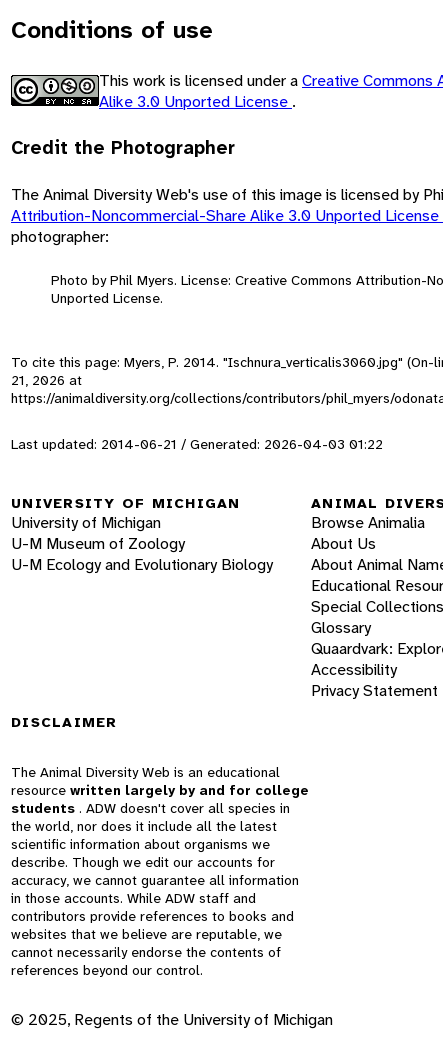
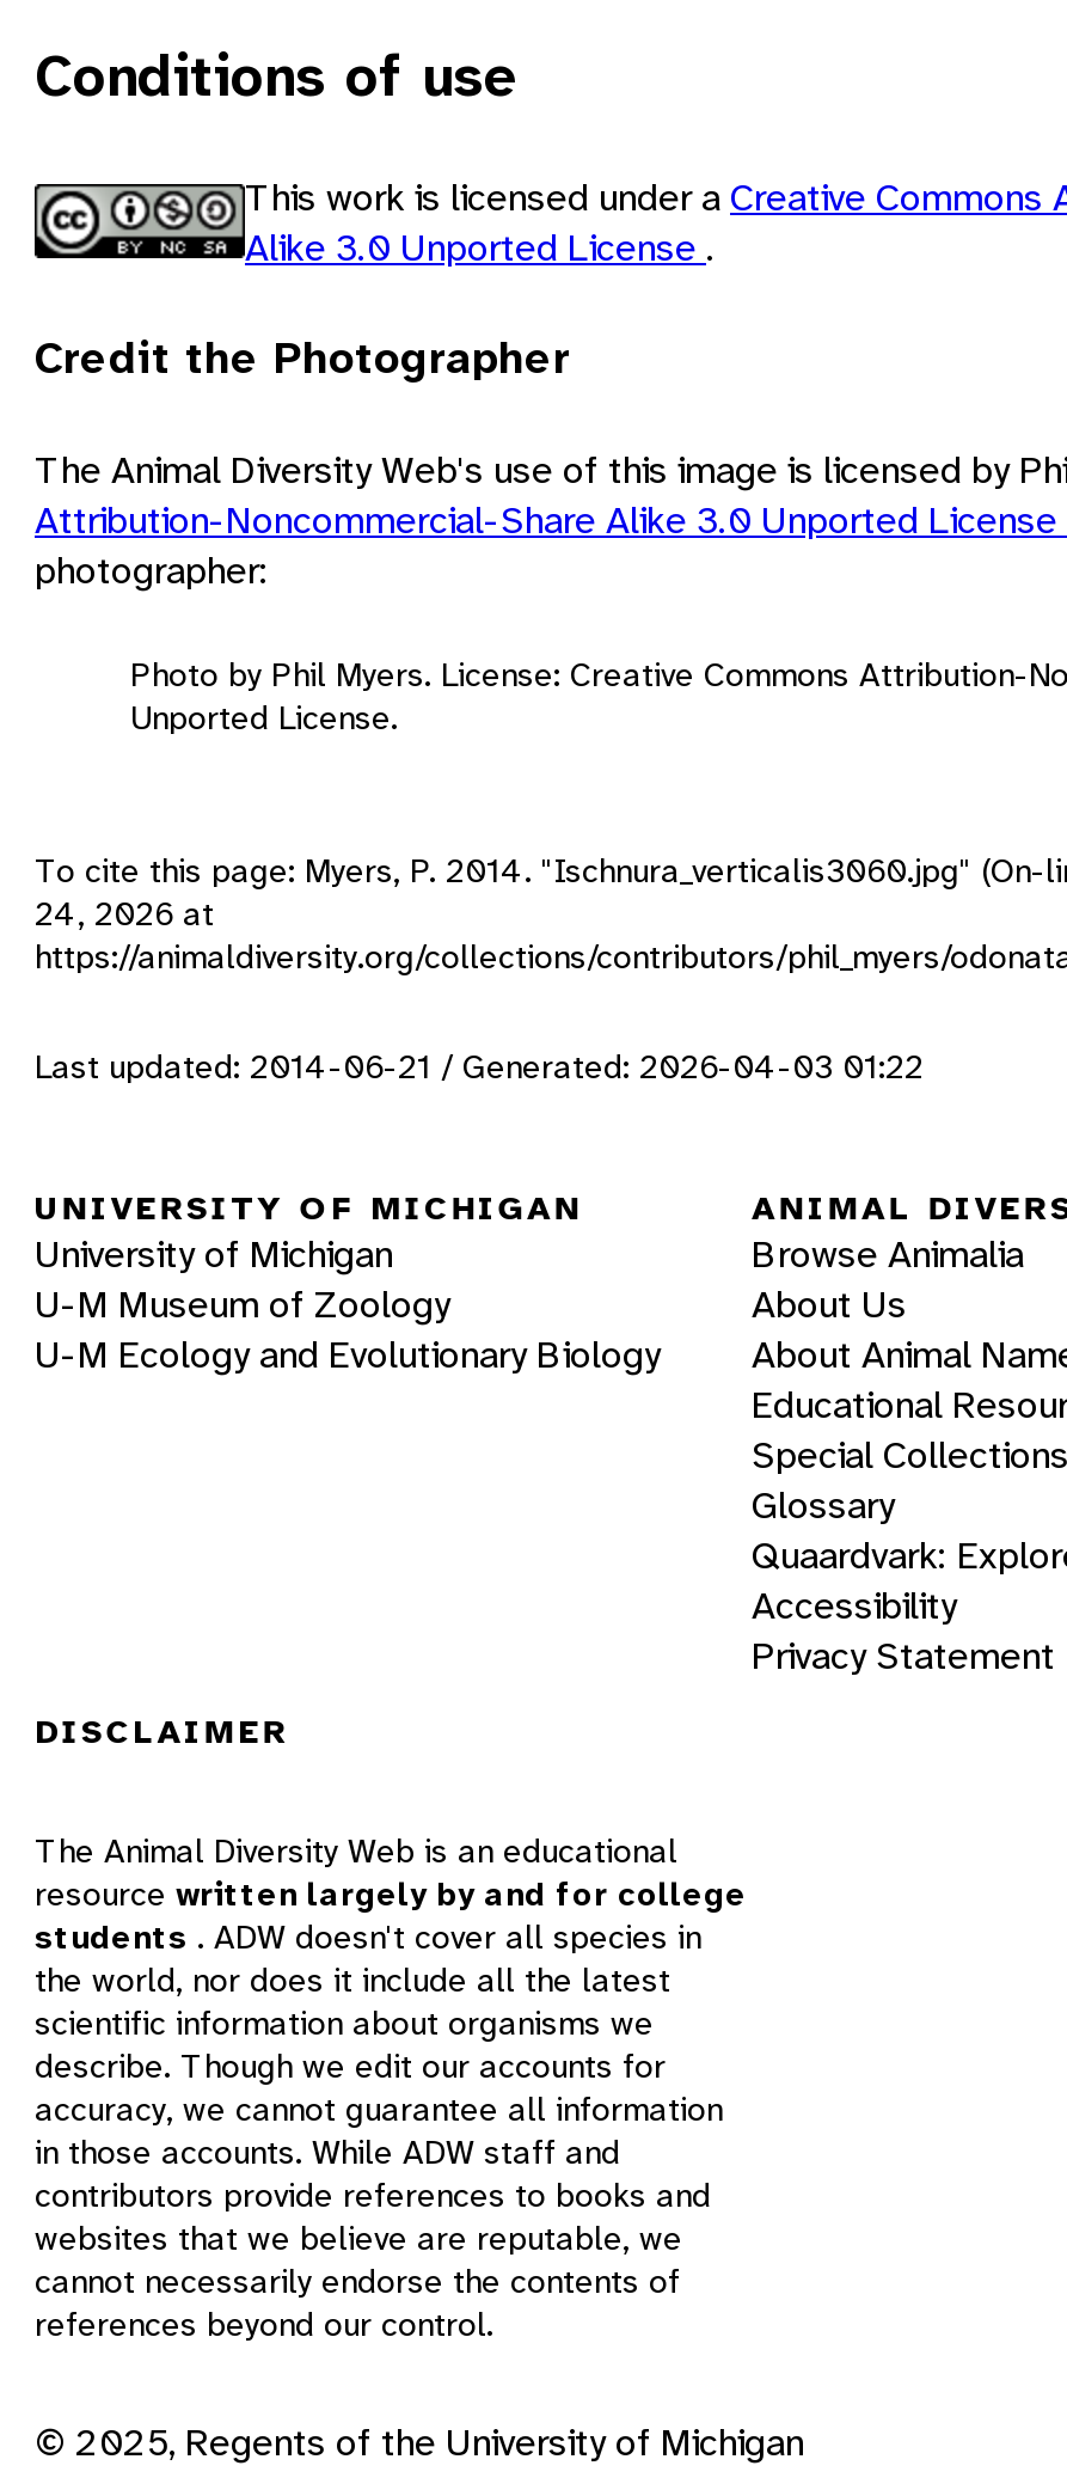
- 21, 2026 at
+ 24, 2026 at
